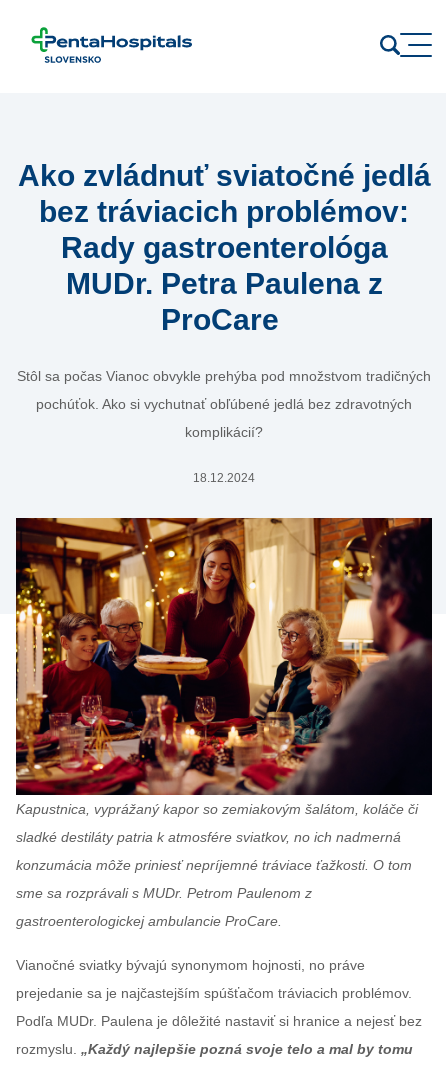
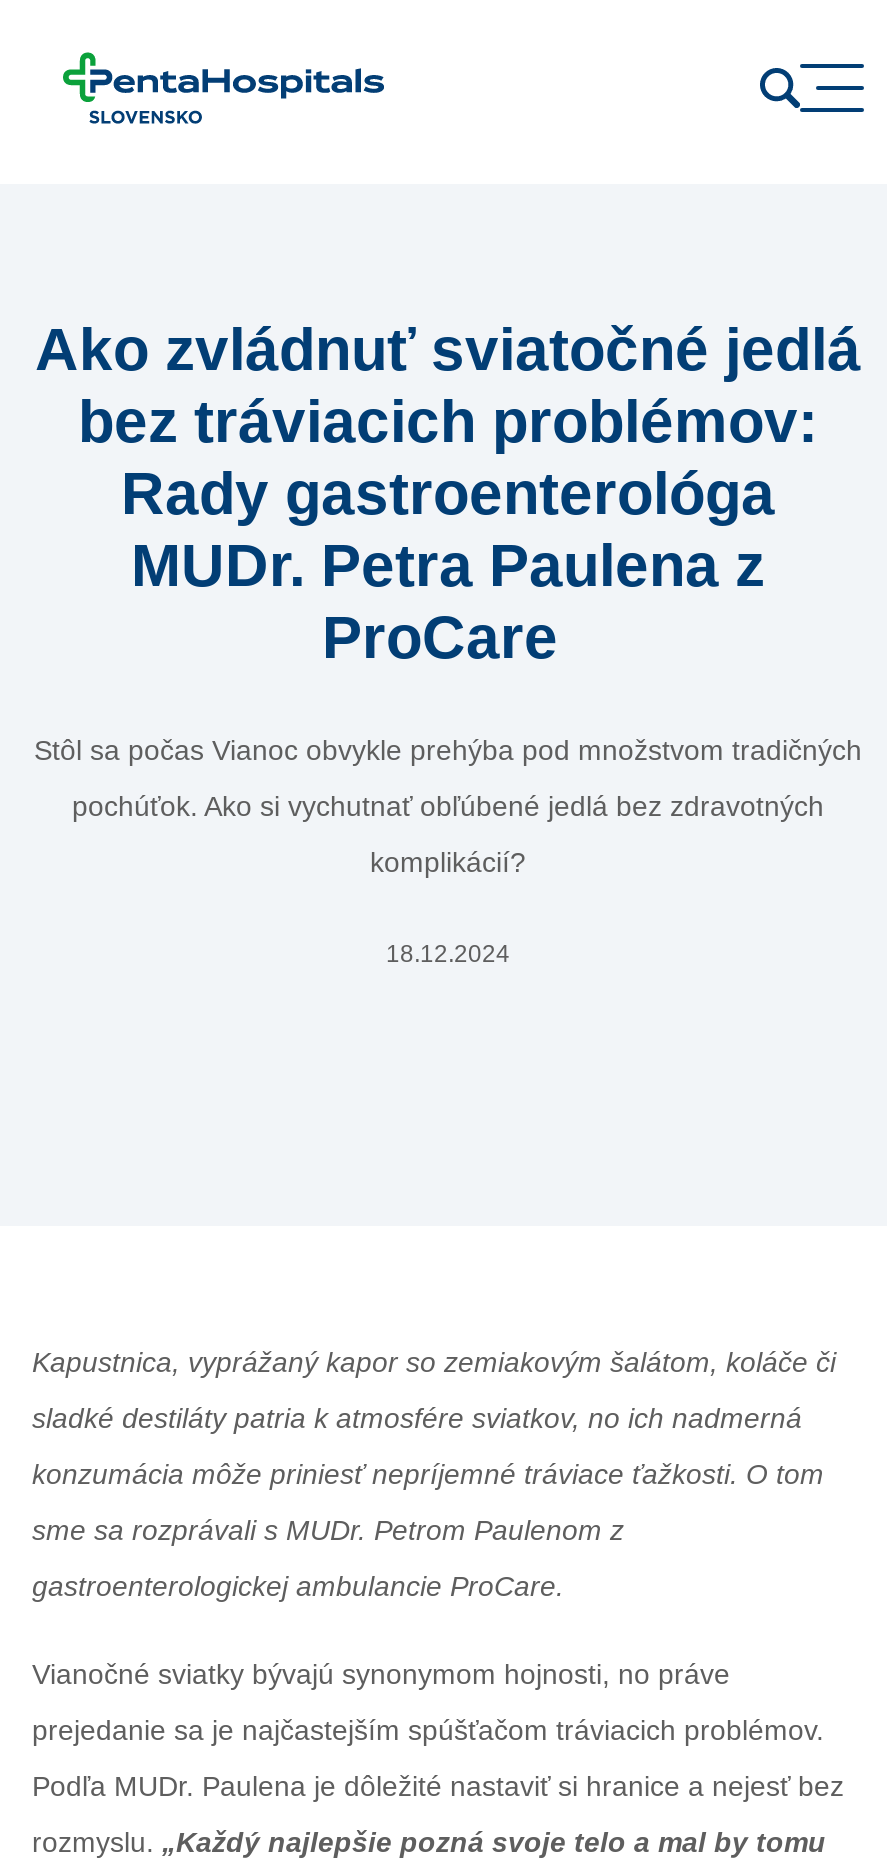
- [image]
